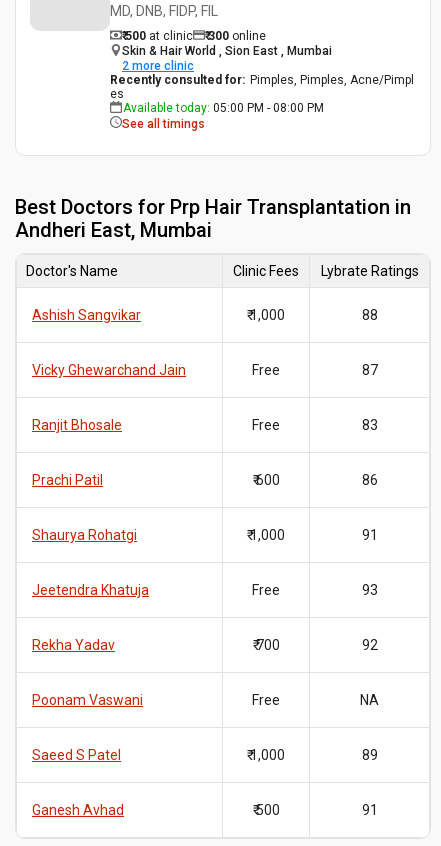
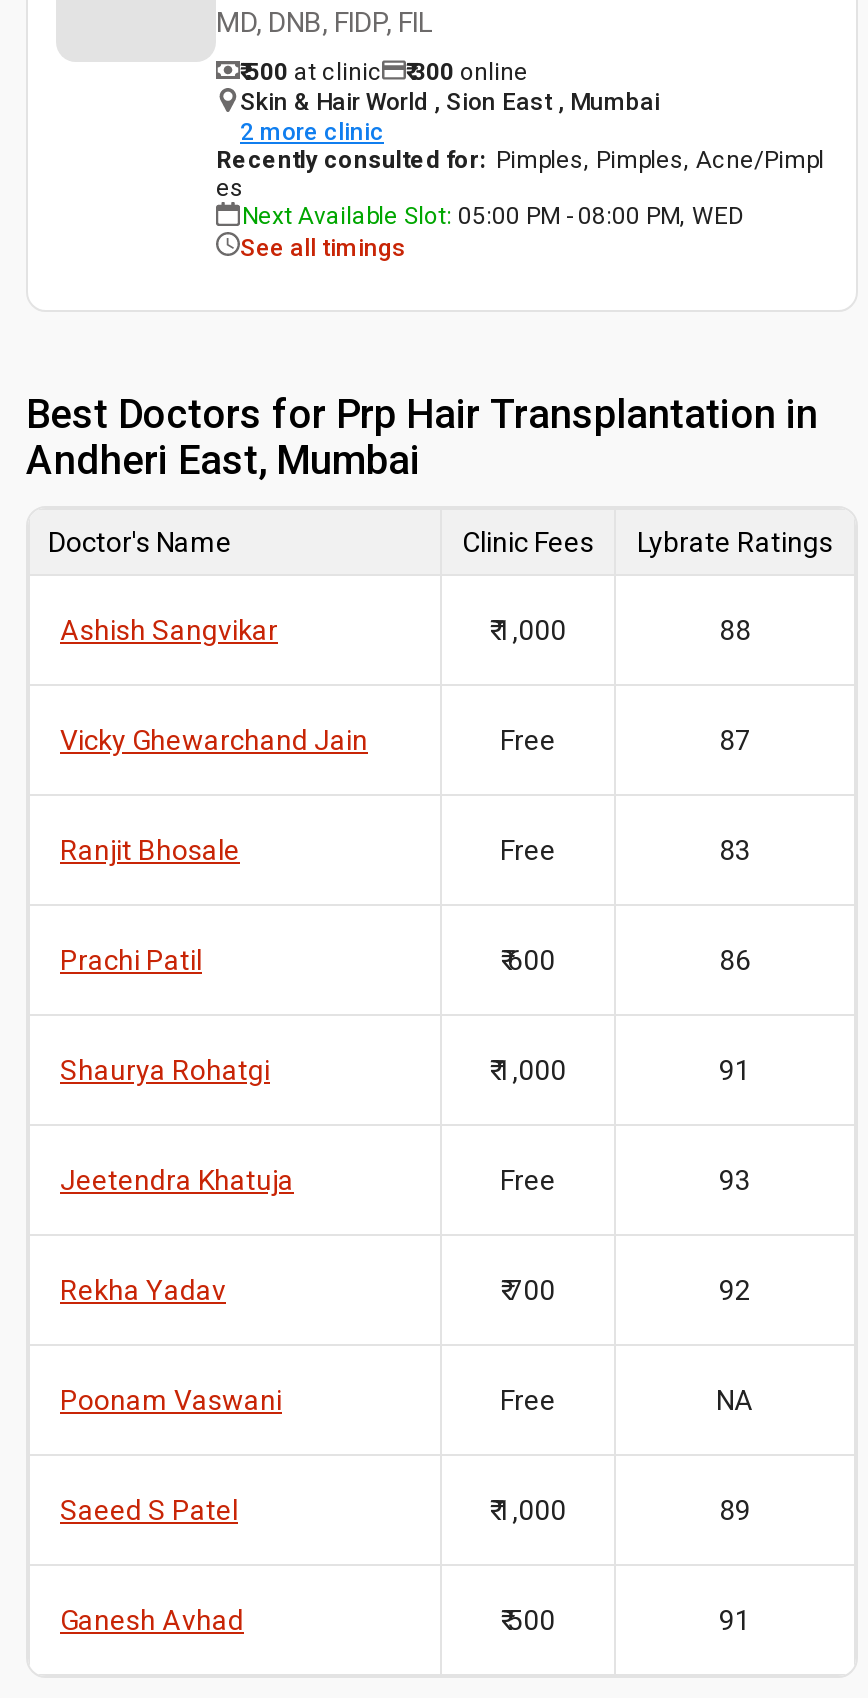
- Available today: 05:00 PM - 08:00 PM
+ Next Available Slot: 05:00 PM - 08:00 PM, WED
